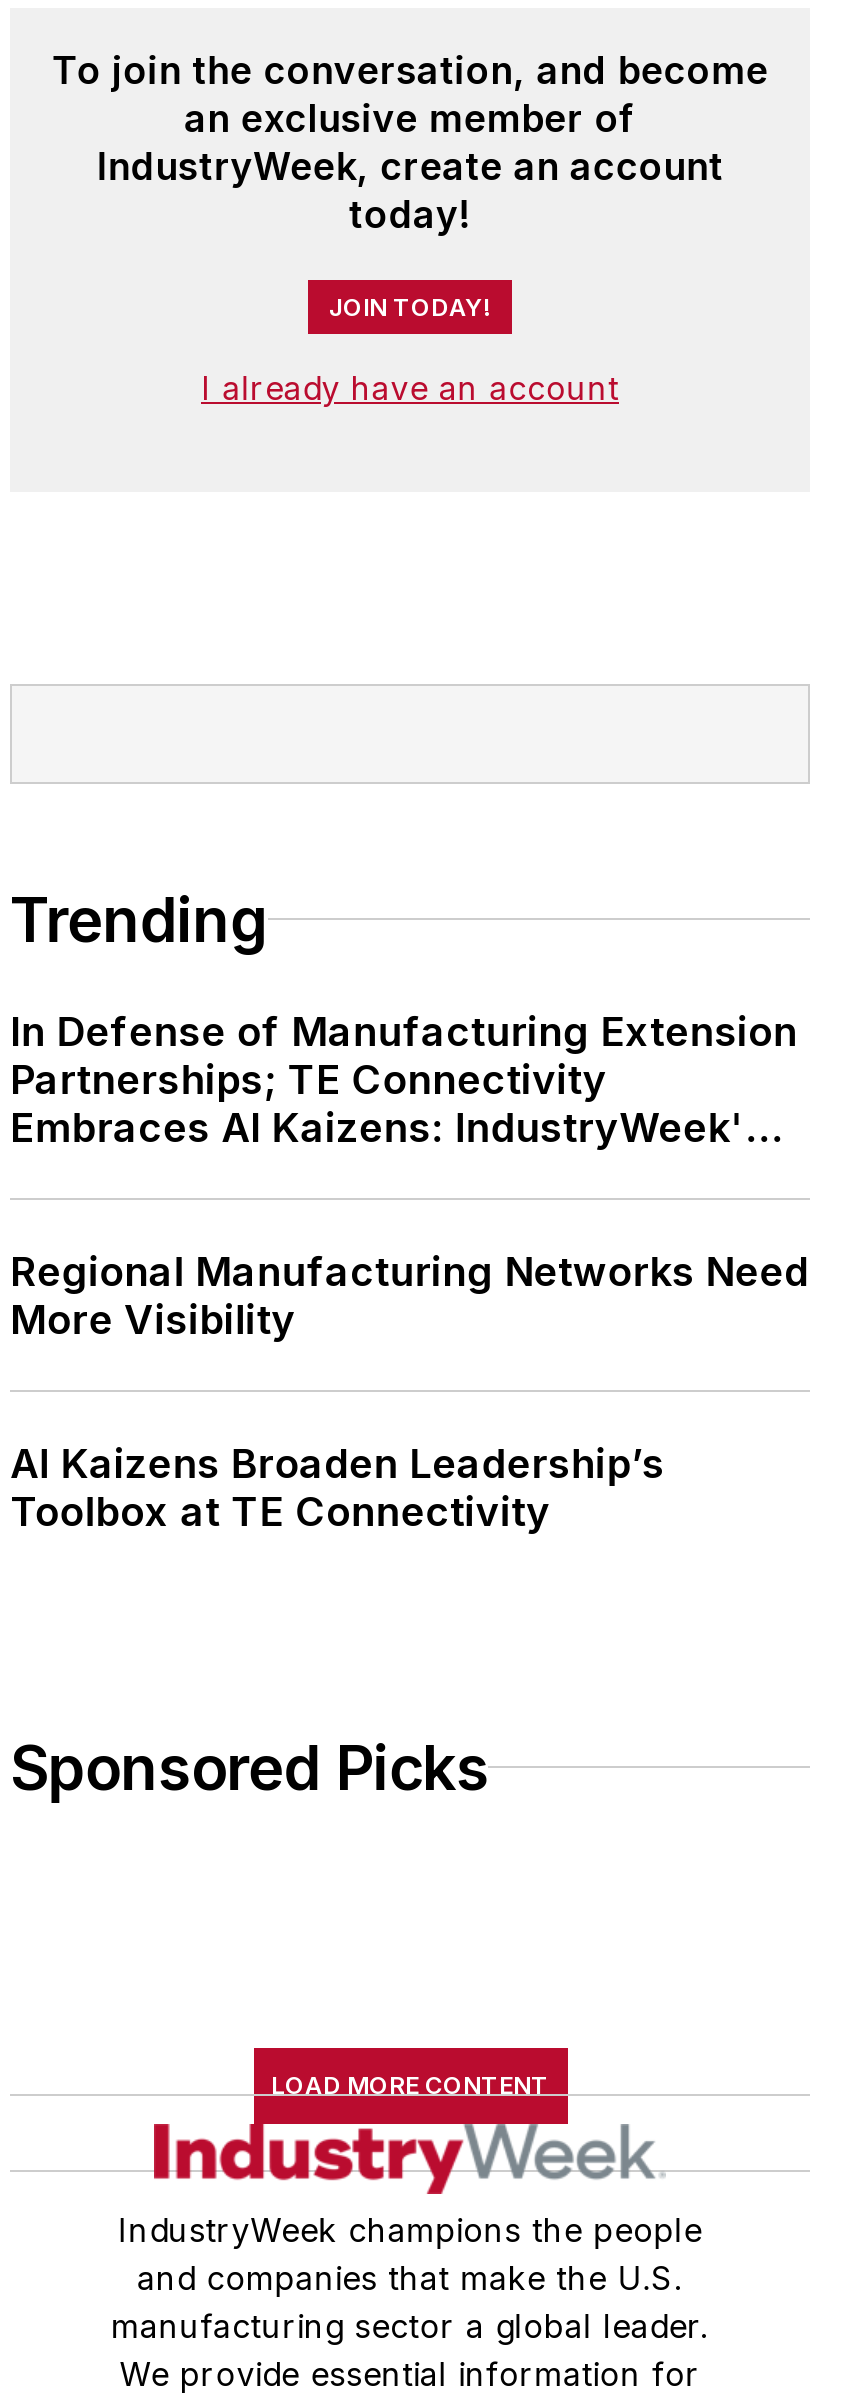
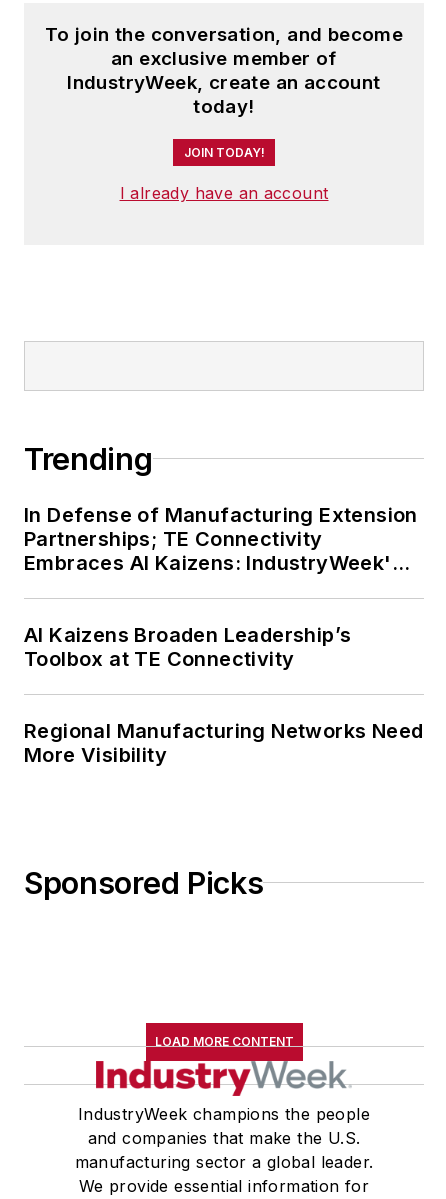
moved down: Regional Manufacturing Networks Need | More Visibility

moved up: AI Kaizens Broaden Leadership’s | Toolbox at TE Connectivity
